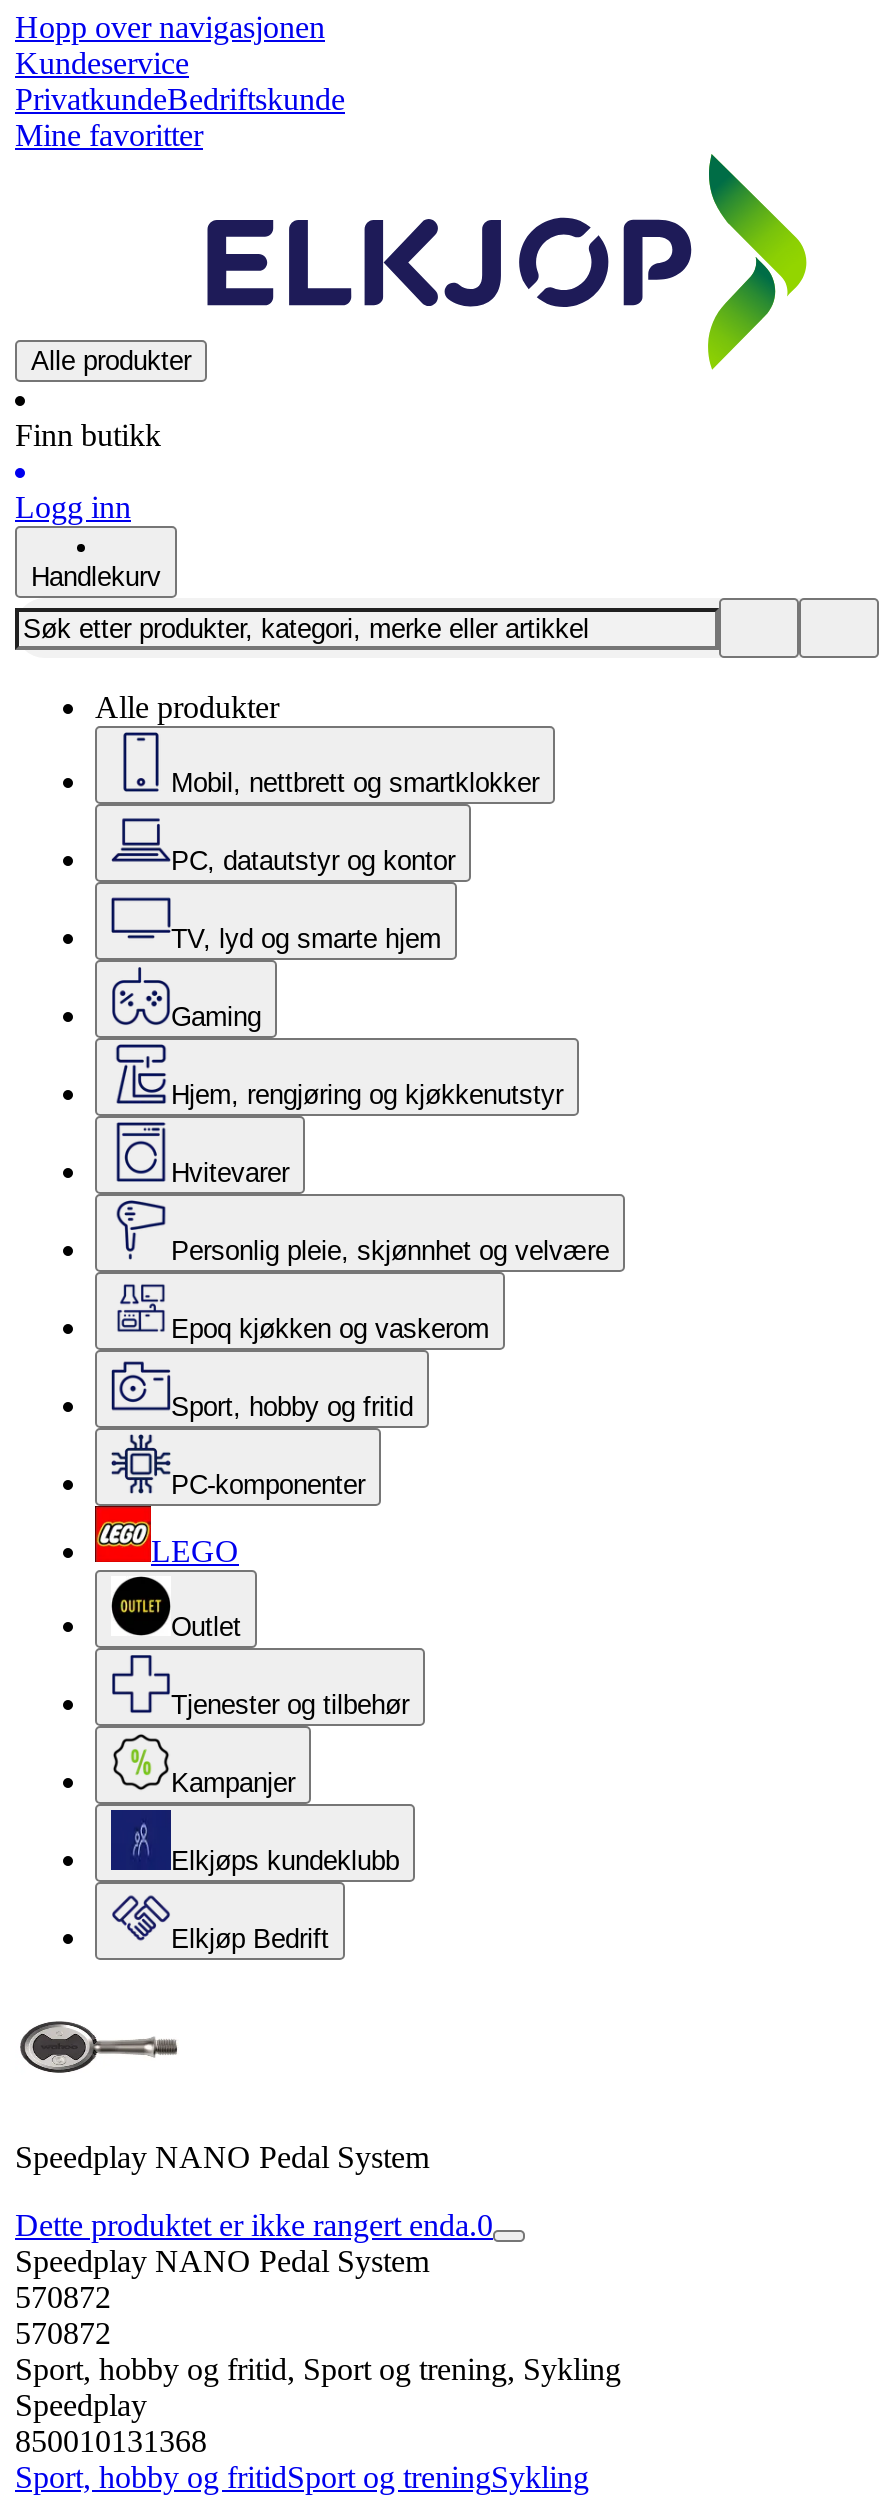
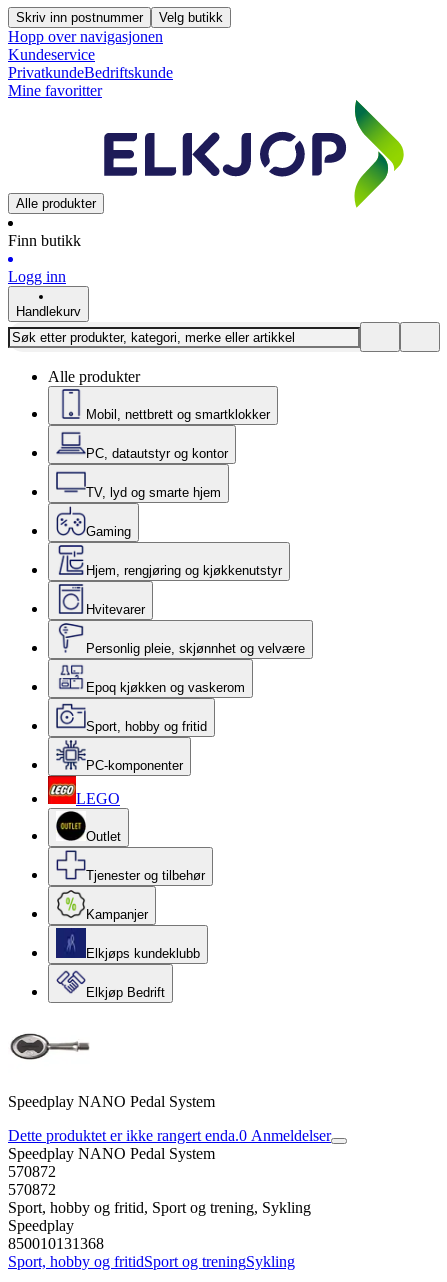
+ Skriv inn postnummer
+ Velg butikk

- Dette produktet er ikke rangert enda.0
+ Dette produktet er ikke rangert enda.0 Anmeldelser
